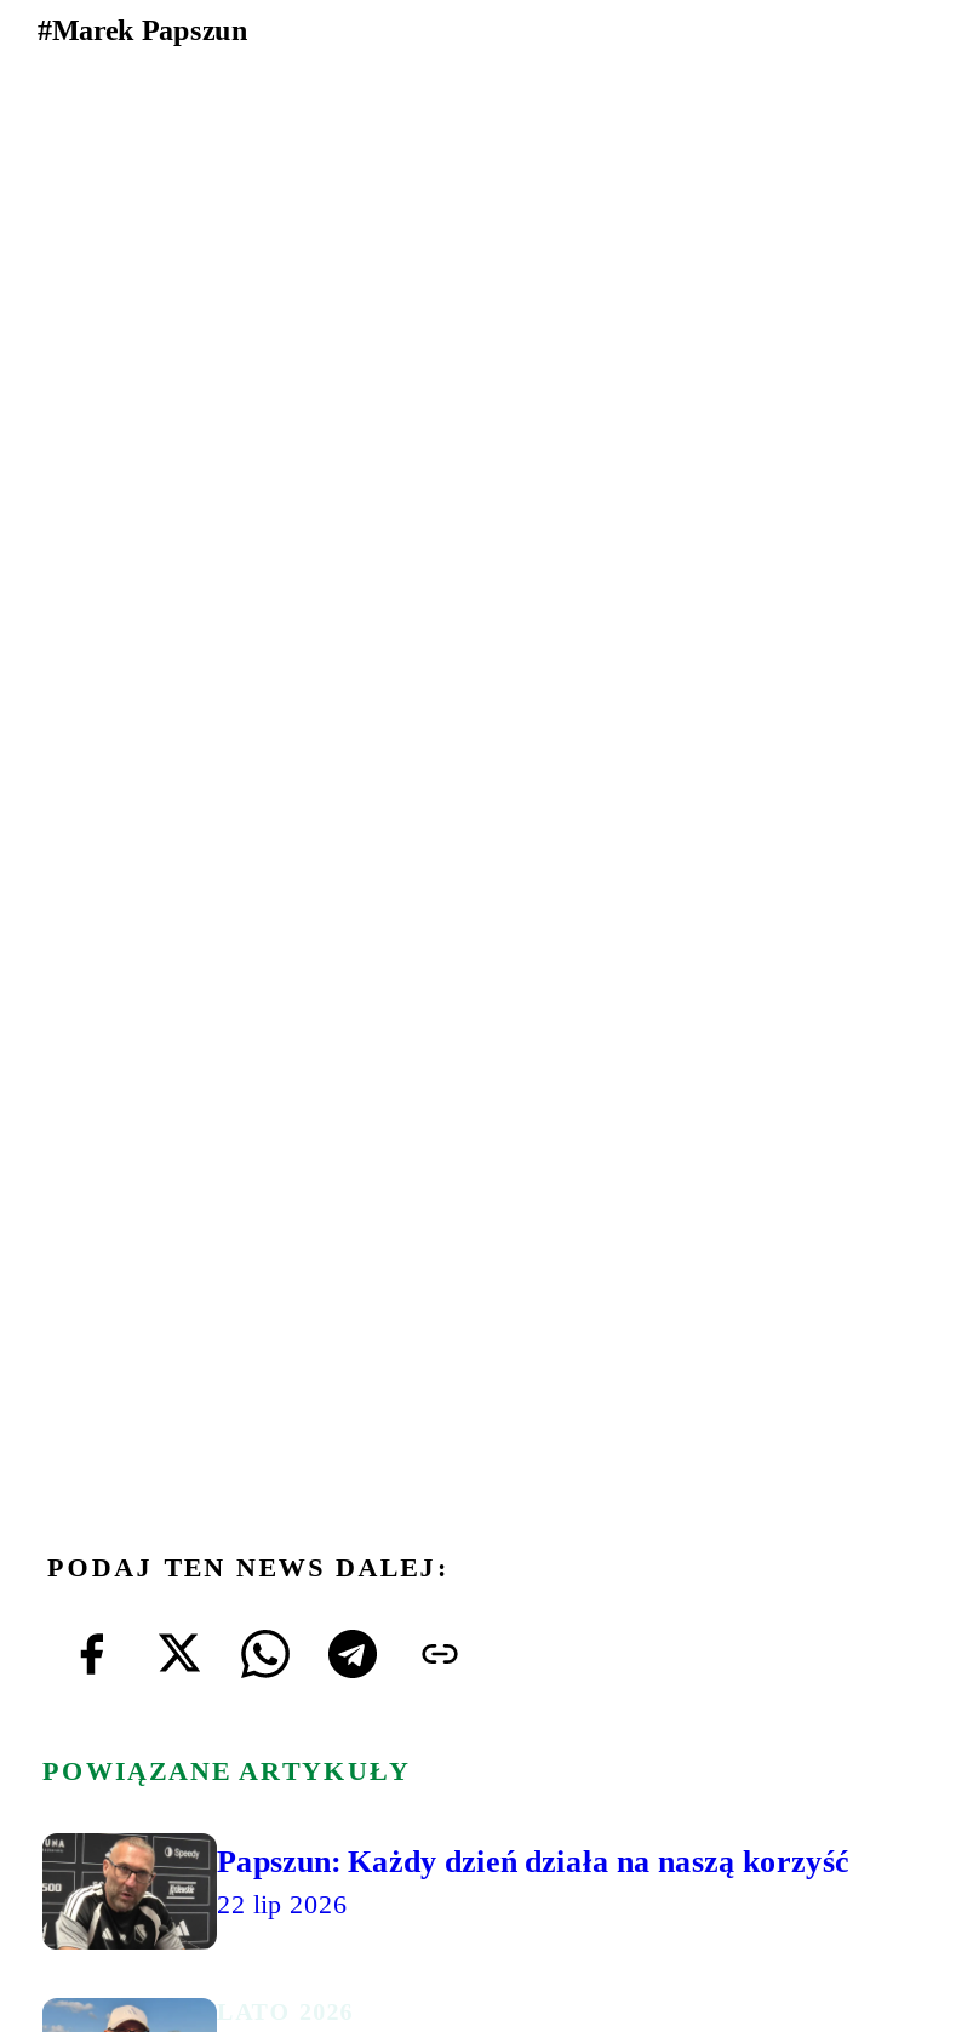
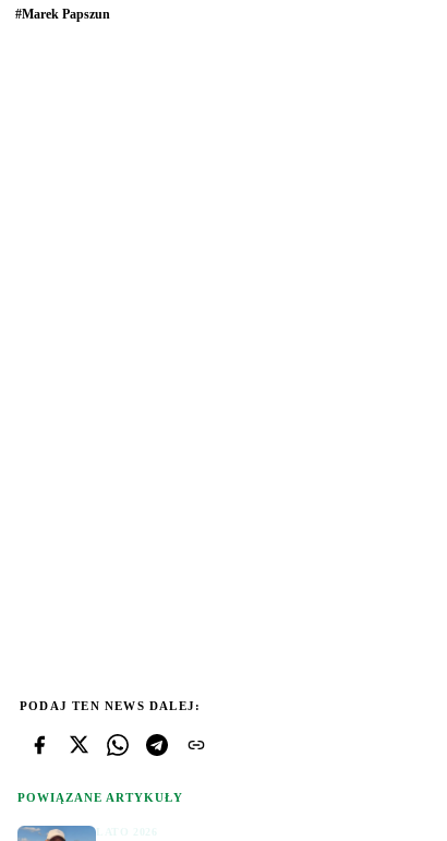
- [image]
- Papszun: Każdy dzień działa na naszą korzyść
- 22 lip 2026
